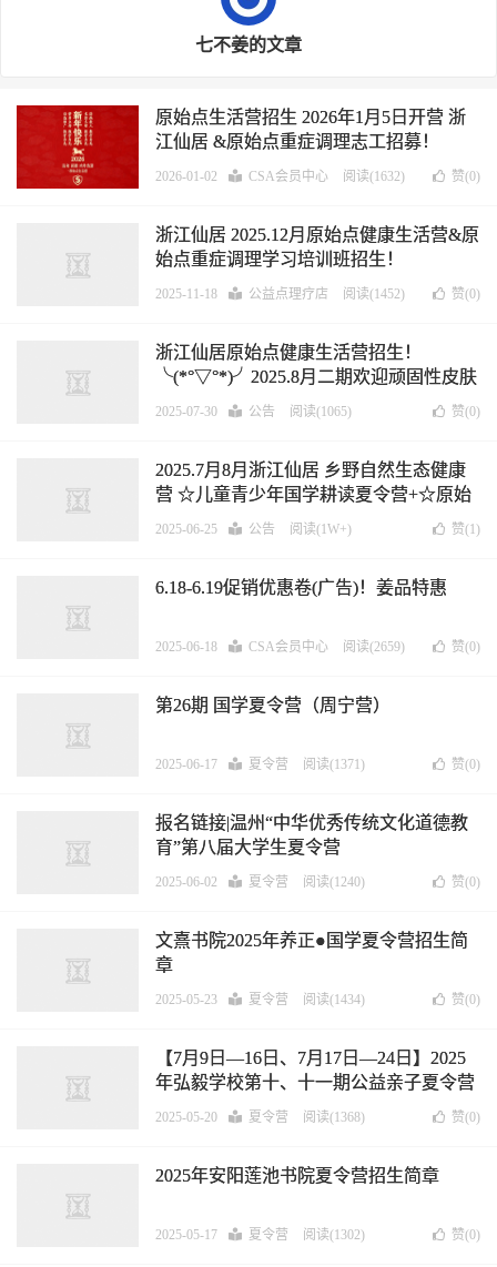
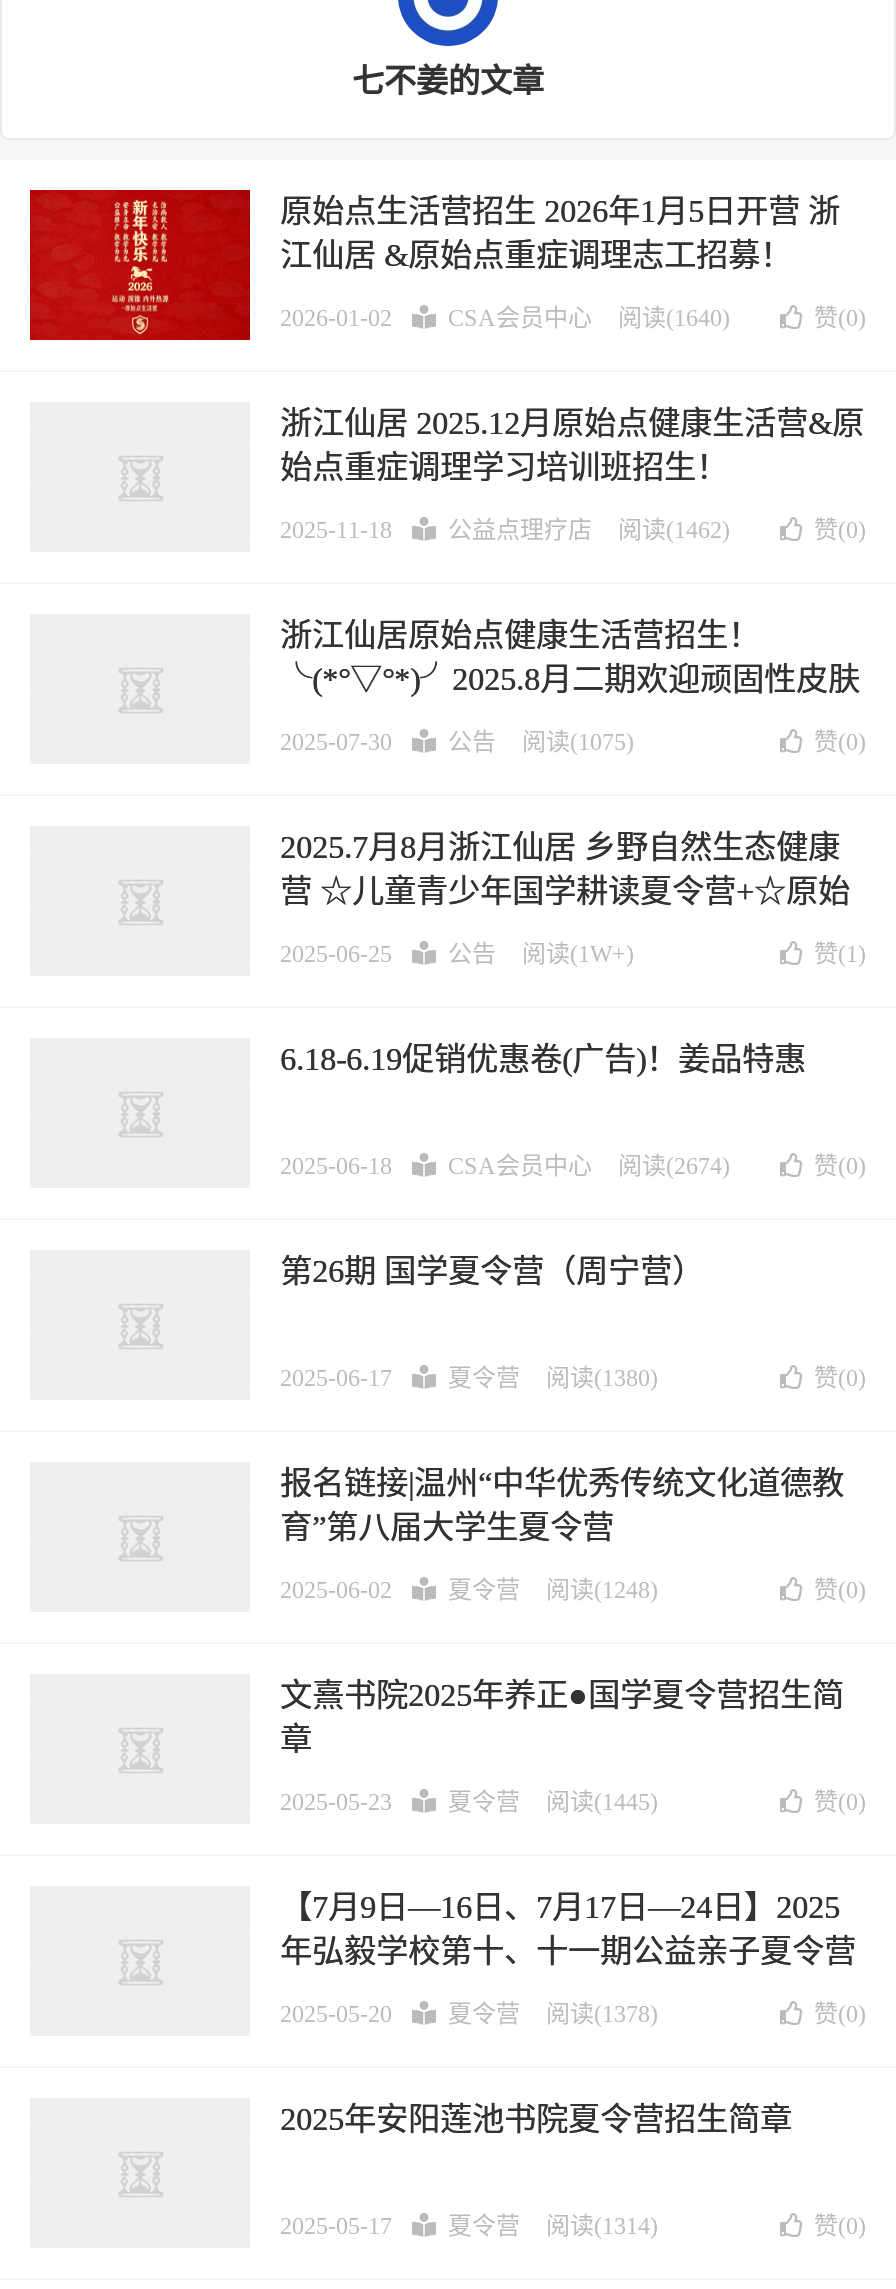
- 2026-01-02 CSA会员中心 阅读(1632)
+ 2026-01-02 CSA会员中心 阅读(1640)

- 2025-11-18 公益点理疗店 阅读(1452)
+ 2025-11-18 公益点理疗店 阅读(1462)

- 2025-07-30 公告 阅读(1065)
+ 2025-07-30 公告 阅读(1075)

- 2025-06-18 CSA会员中心 阅读(2659)
+ 2025-06-18 CSA会员中心 阅读(2674)

- 2025-06-17 夏令营 阅读(1371)
+ 2025-06-17 夏令营 阅读(1380)

- 2025-06-02 夏令营 阅读(1240)
+ 2025-06-02 夏令营 阅读(1248)

- 2025-05-23 夏令营 阅读(1434)
+ 2025-05-23 夏令营 阅读(1445)

- 2025-05-20 夏令营 阅读(1368)
+ 2025-05-20 夏令营 阅读(1378)

- 2025-05-17 夏令营 阅读(1302)
+ 2025-05-17 夏令营 阅读(1314)
